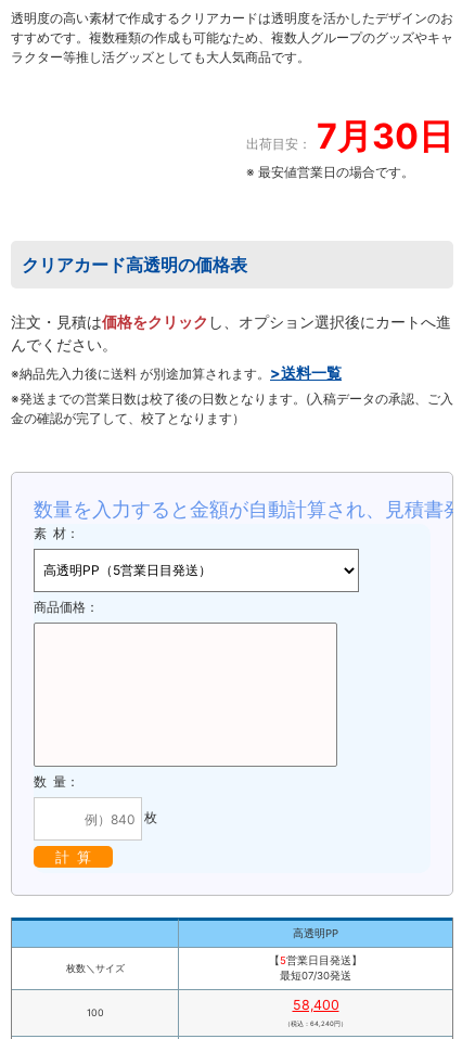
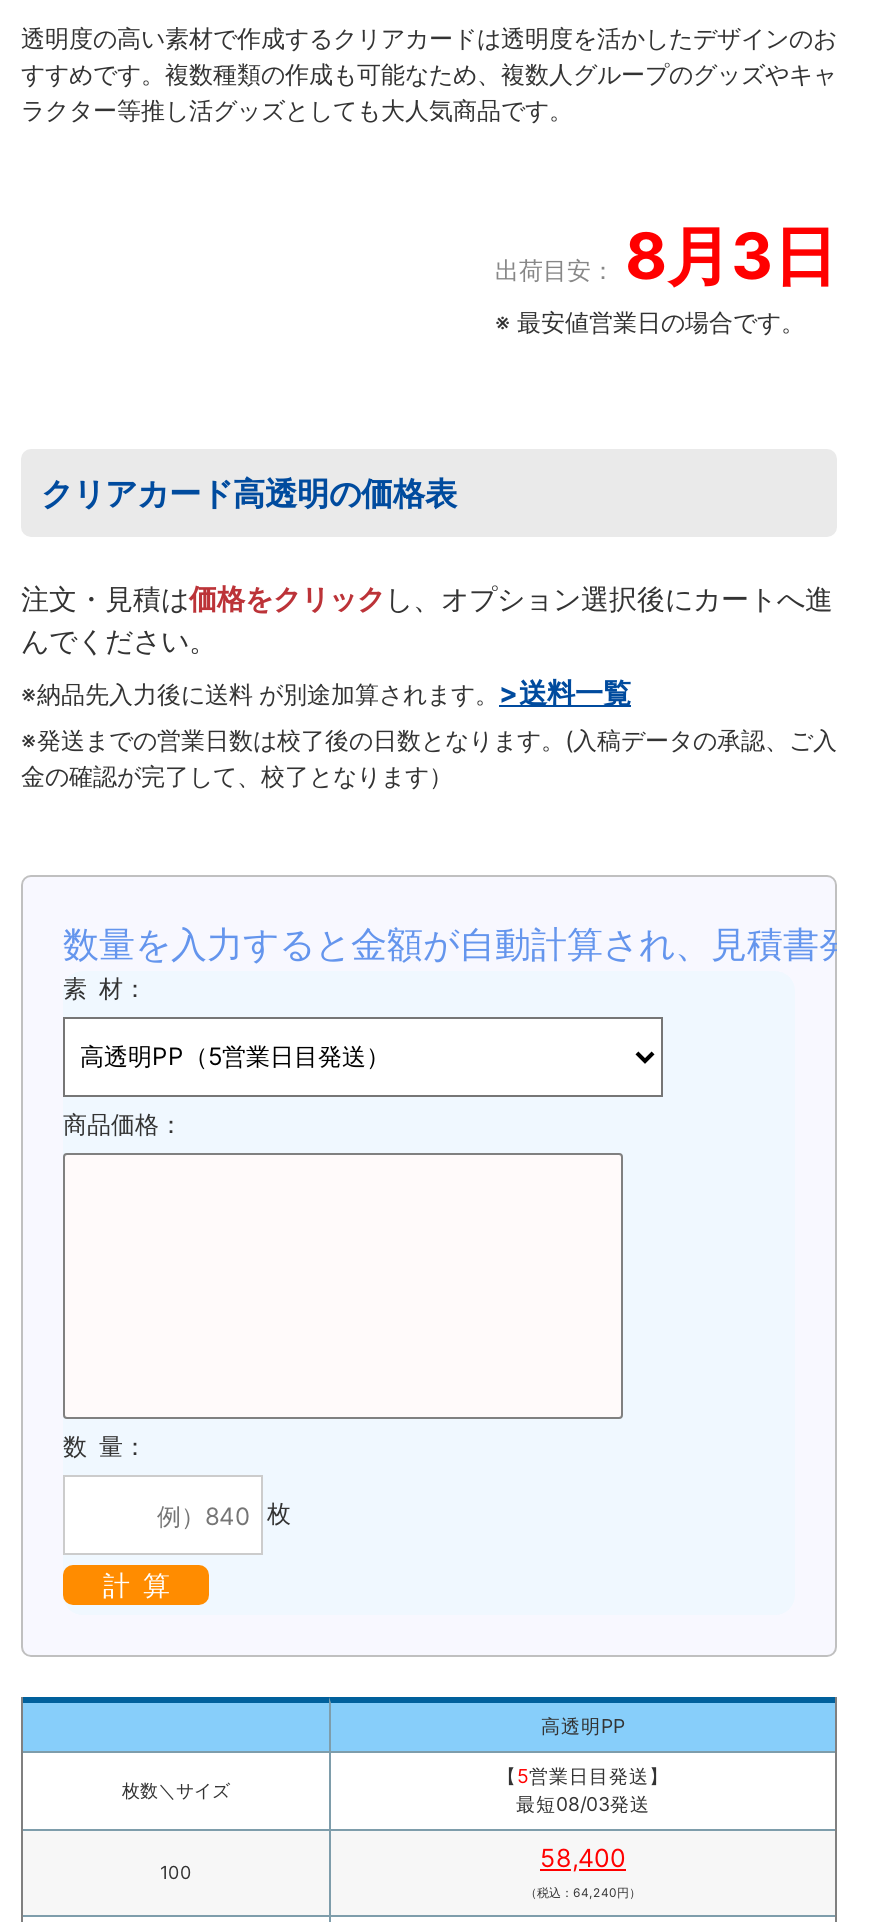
- 出荷目安： 7月30日
+ 出荷目安： 8月3日

- 最短07/30発送
+ 最短08/03発送
